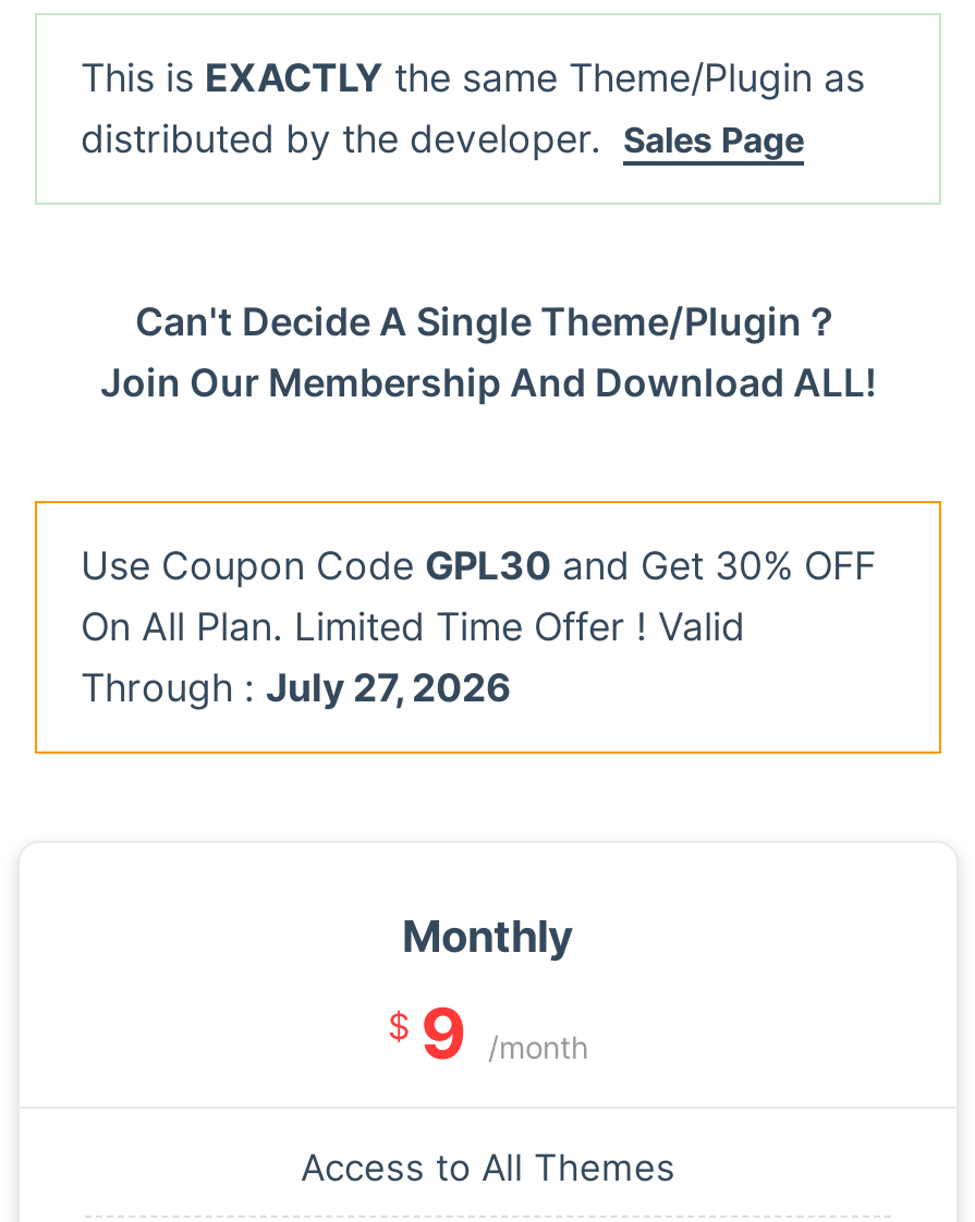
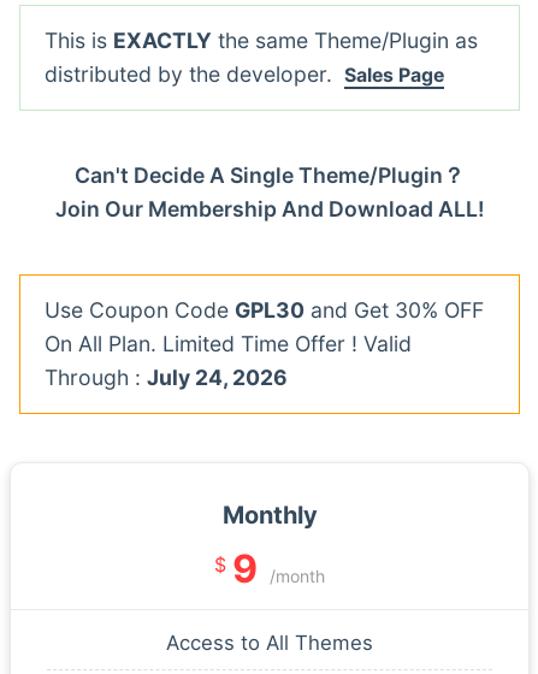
- Through : July 27, 2026
+ Through : July 24, 2026
